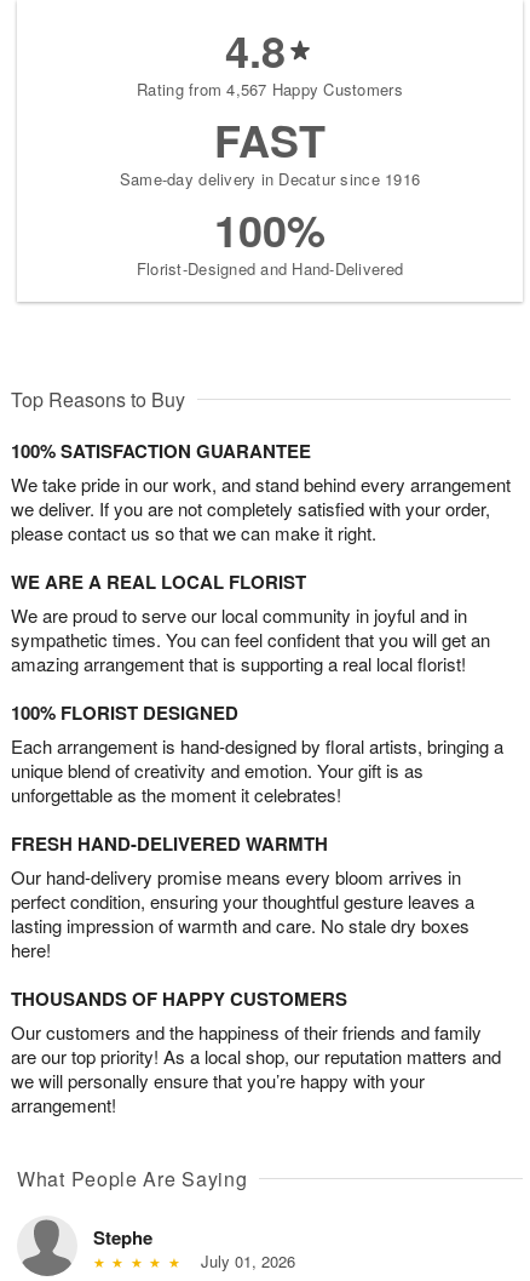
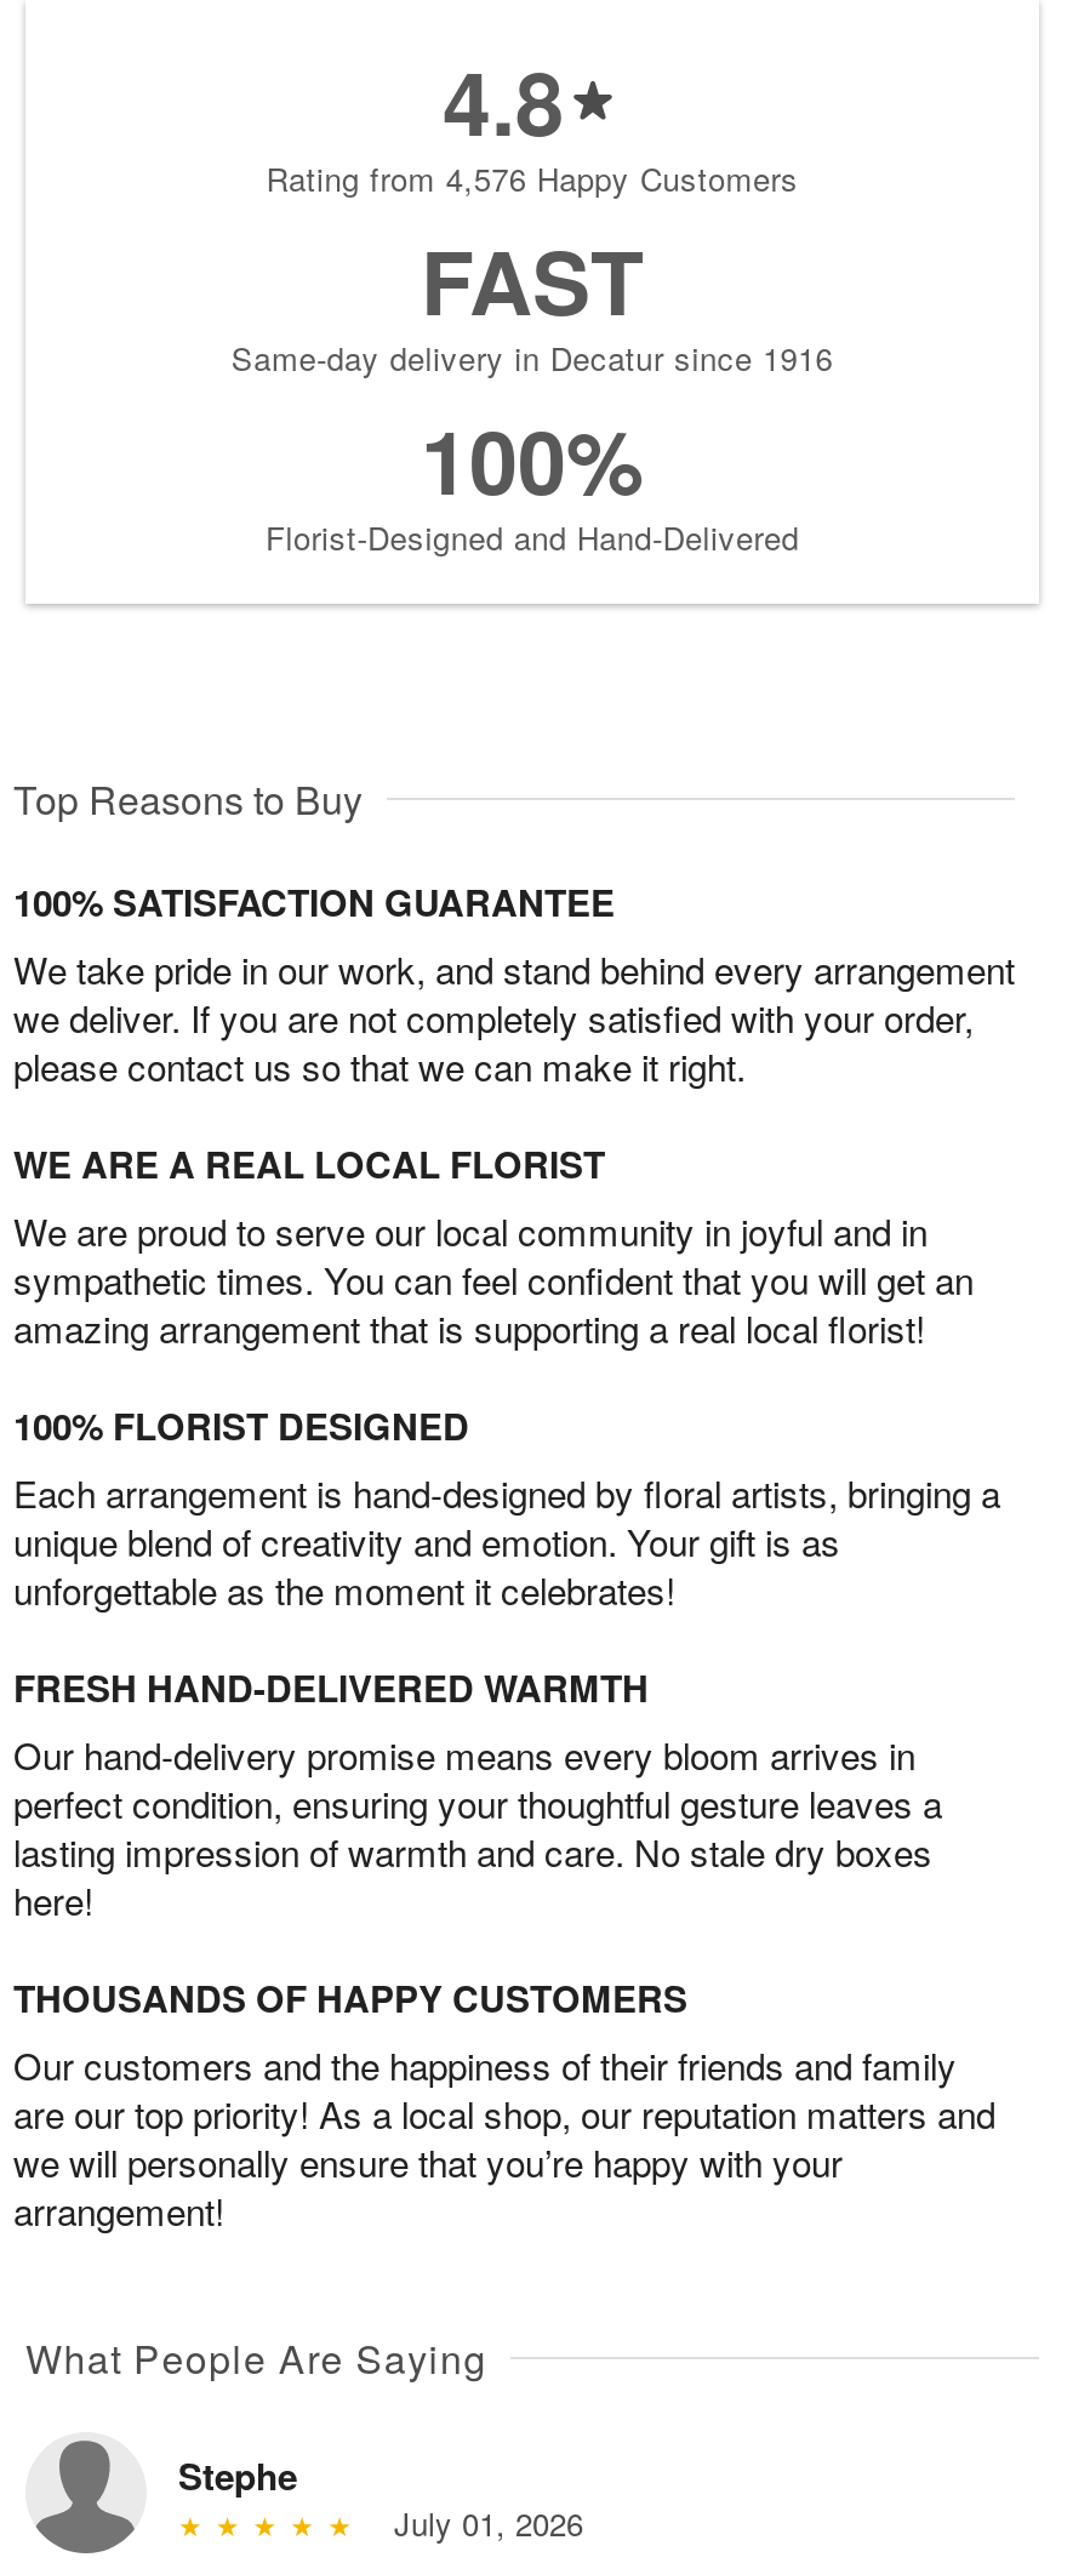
- Rating from 4,567 Happy Customers
+ Rating from 4,576 Happy Customers
